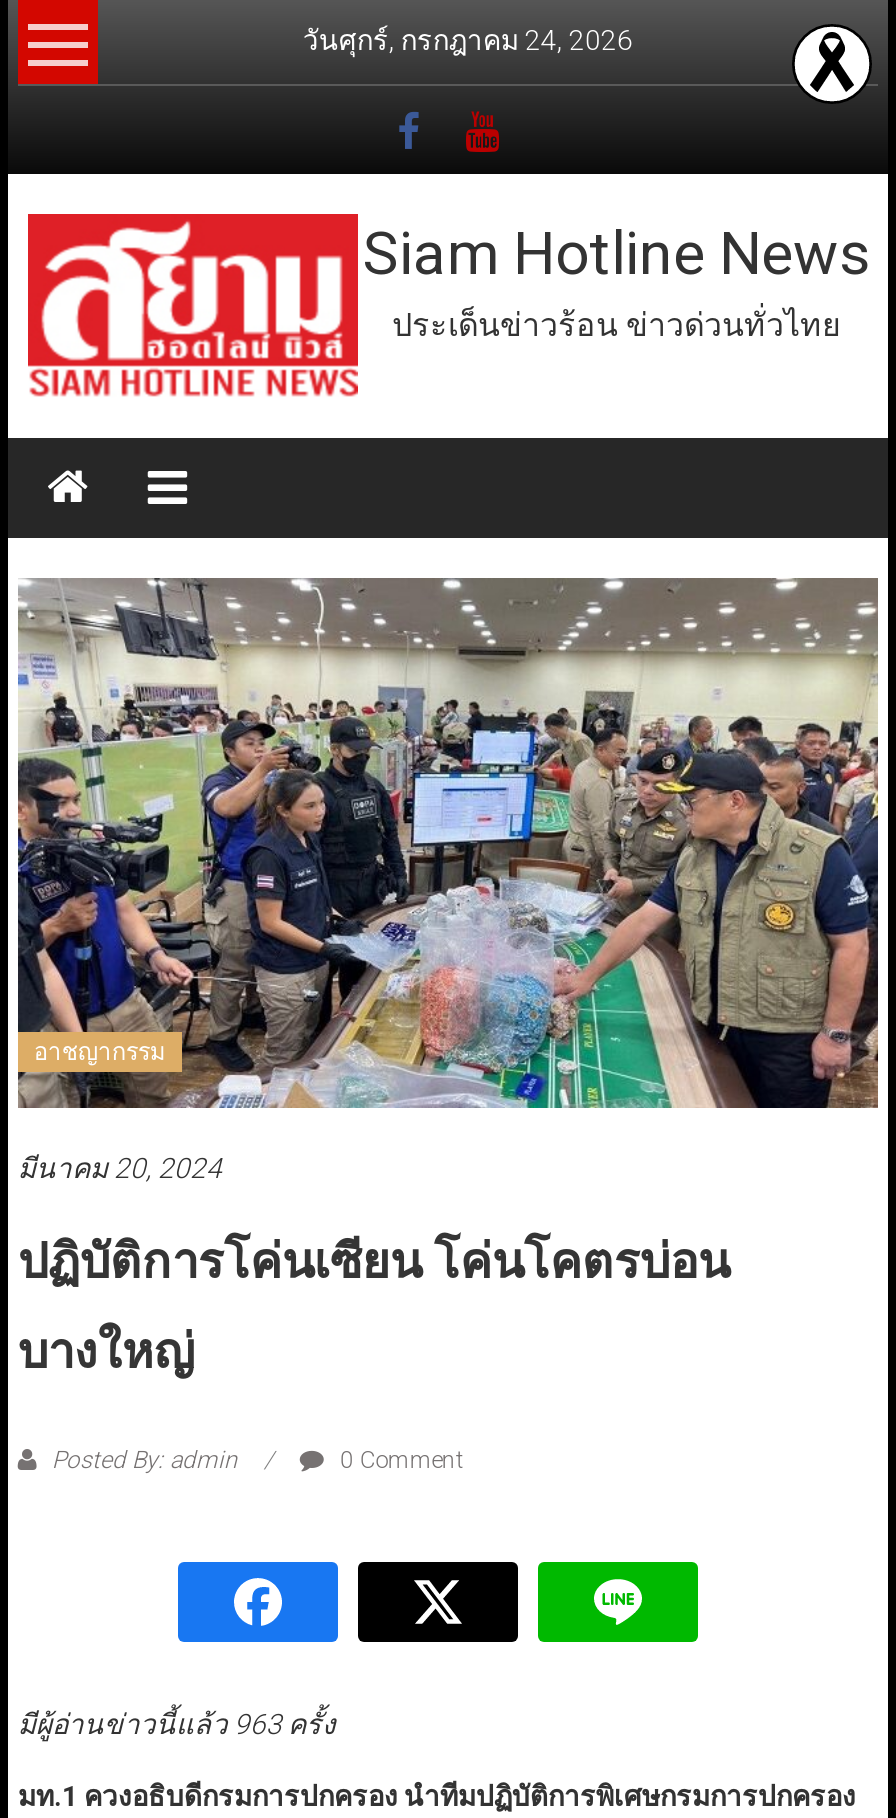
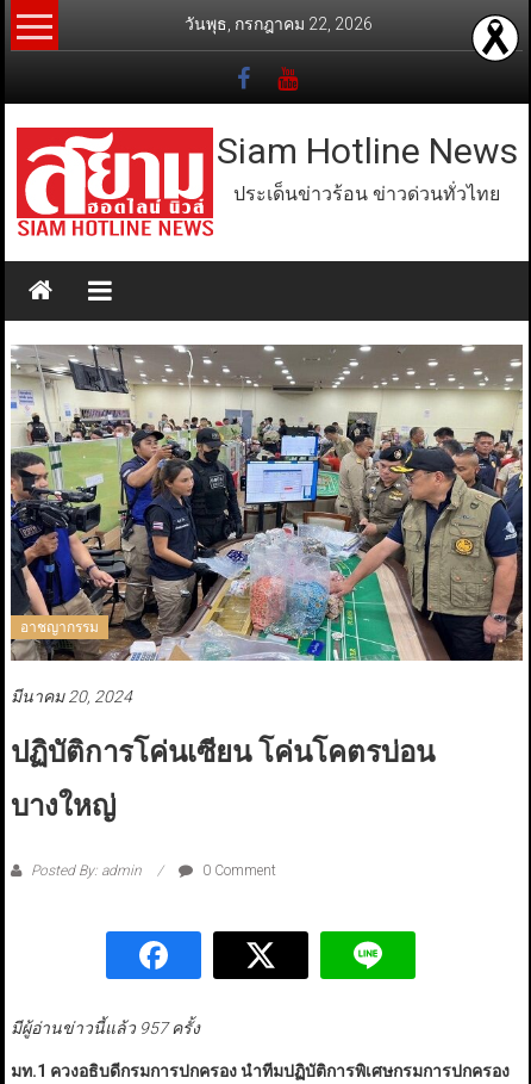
- วันศุกร์, กรกฎาคม 24, 2026
+ วันพุธ, กรกฎาคม 22, 2026

- มีผู้อ่านข่าวนี้แล้ว 963 ครั้ง
+ มีผู้อ่านข่าวนี้แล้ว 957 ครั้ง
